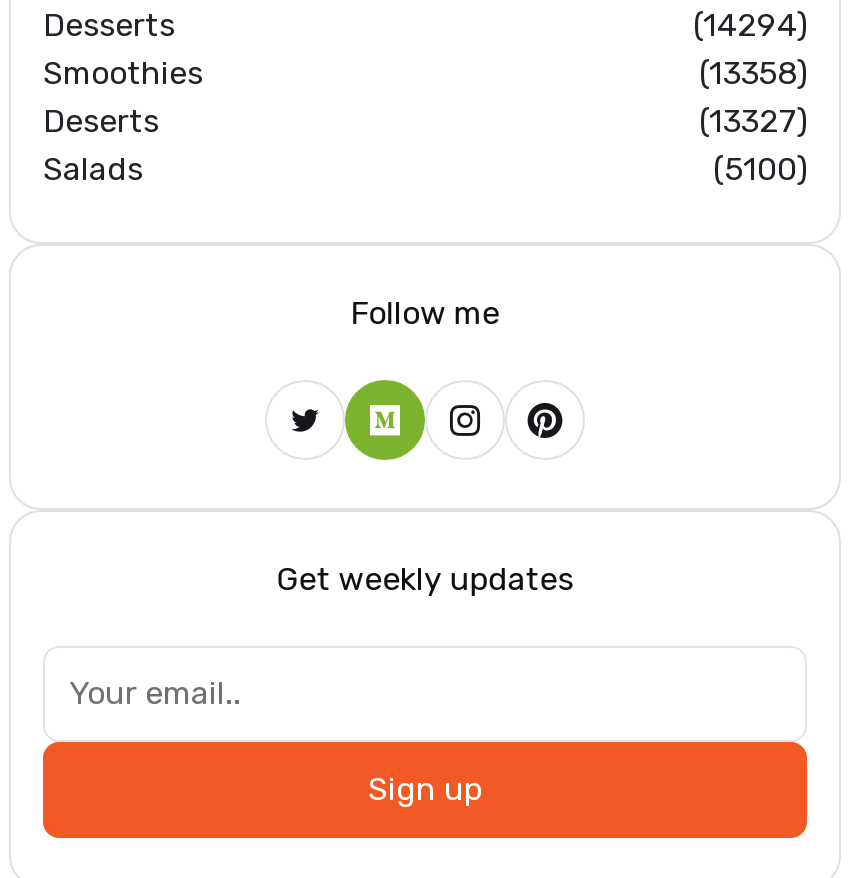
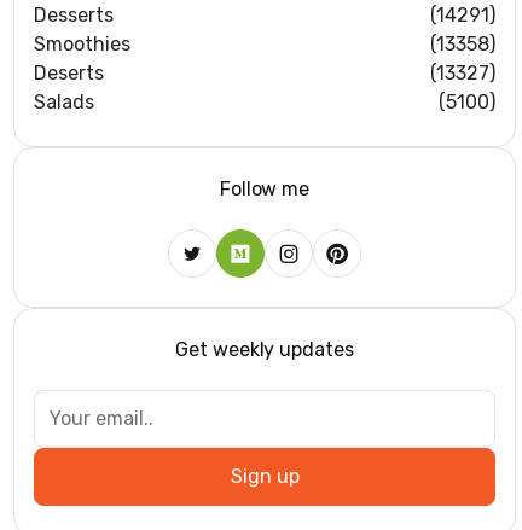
- (14294)
+ (14291)
